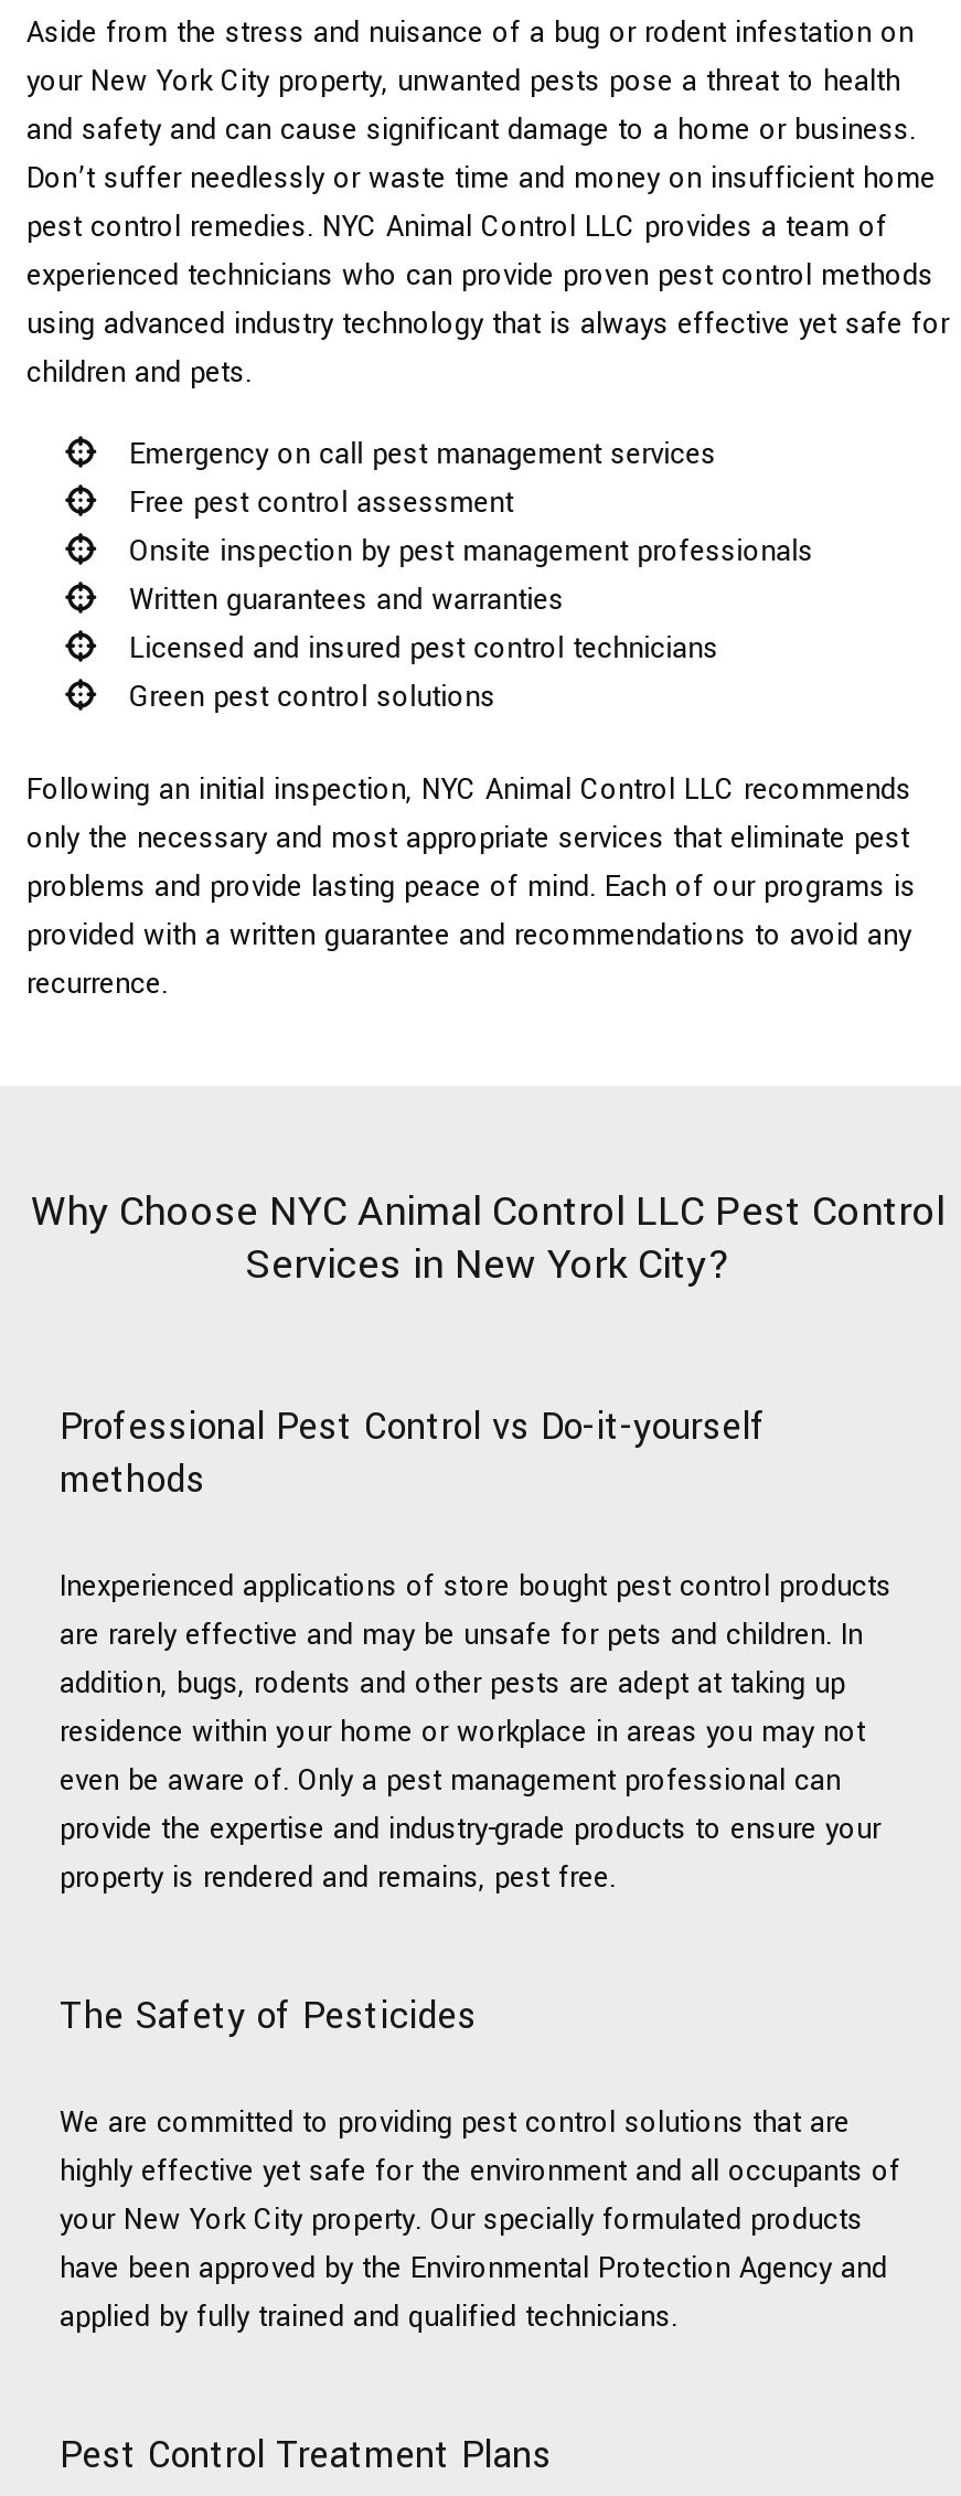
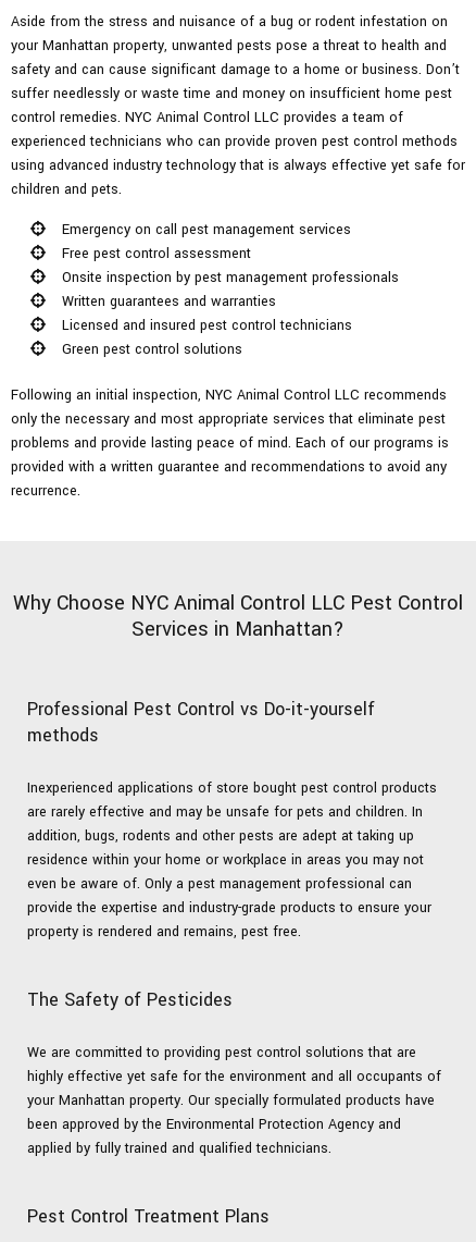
- your New York City property, unwanted pests pose a threat to health
- and safety and can cause significant damage to a home or business.
- Don’t suffer needlessly or waste time and money on insufficient home
- pest control remedies. NYC Animal Control LLC provides a team of
+ your Manhattan property, unwanted pests pose a threat to health and
+ safety and can cause significant damage to a home or business. Don’t
+ suffer needlessly or waste time and money on insufficient home pest
+ control remedies. NYC Animal Control LLC provides a team of

- Services in New York City?
+ Services in Manhattan?

- your New York City property. Our specially formulated products
- have been approved by the Environmental Protection Agency and
+ your Manhattan property. Our specially formulated products have
+ been approved by the Environmental Protection Agency and
